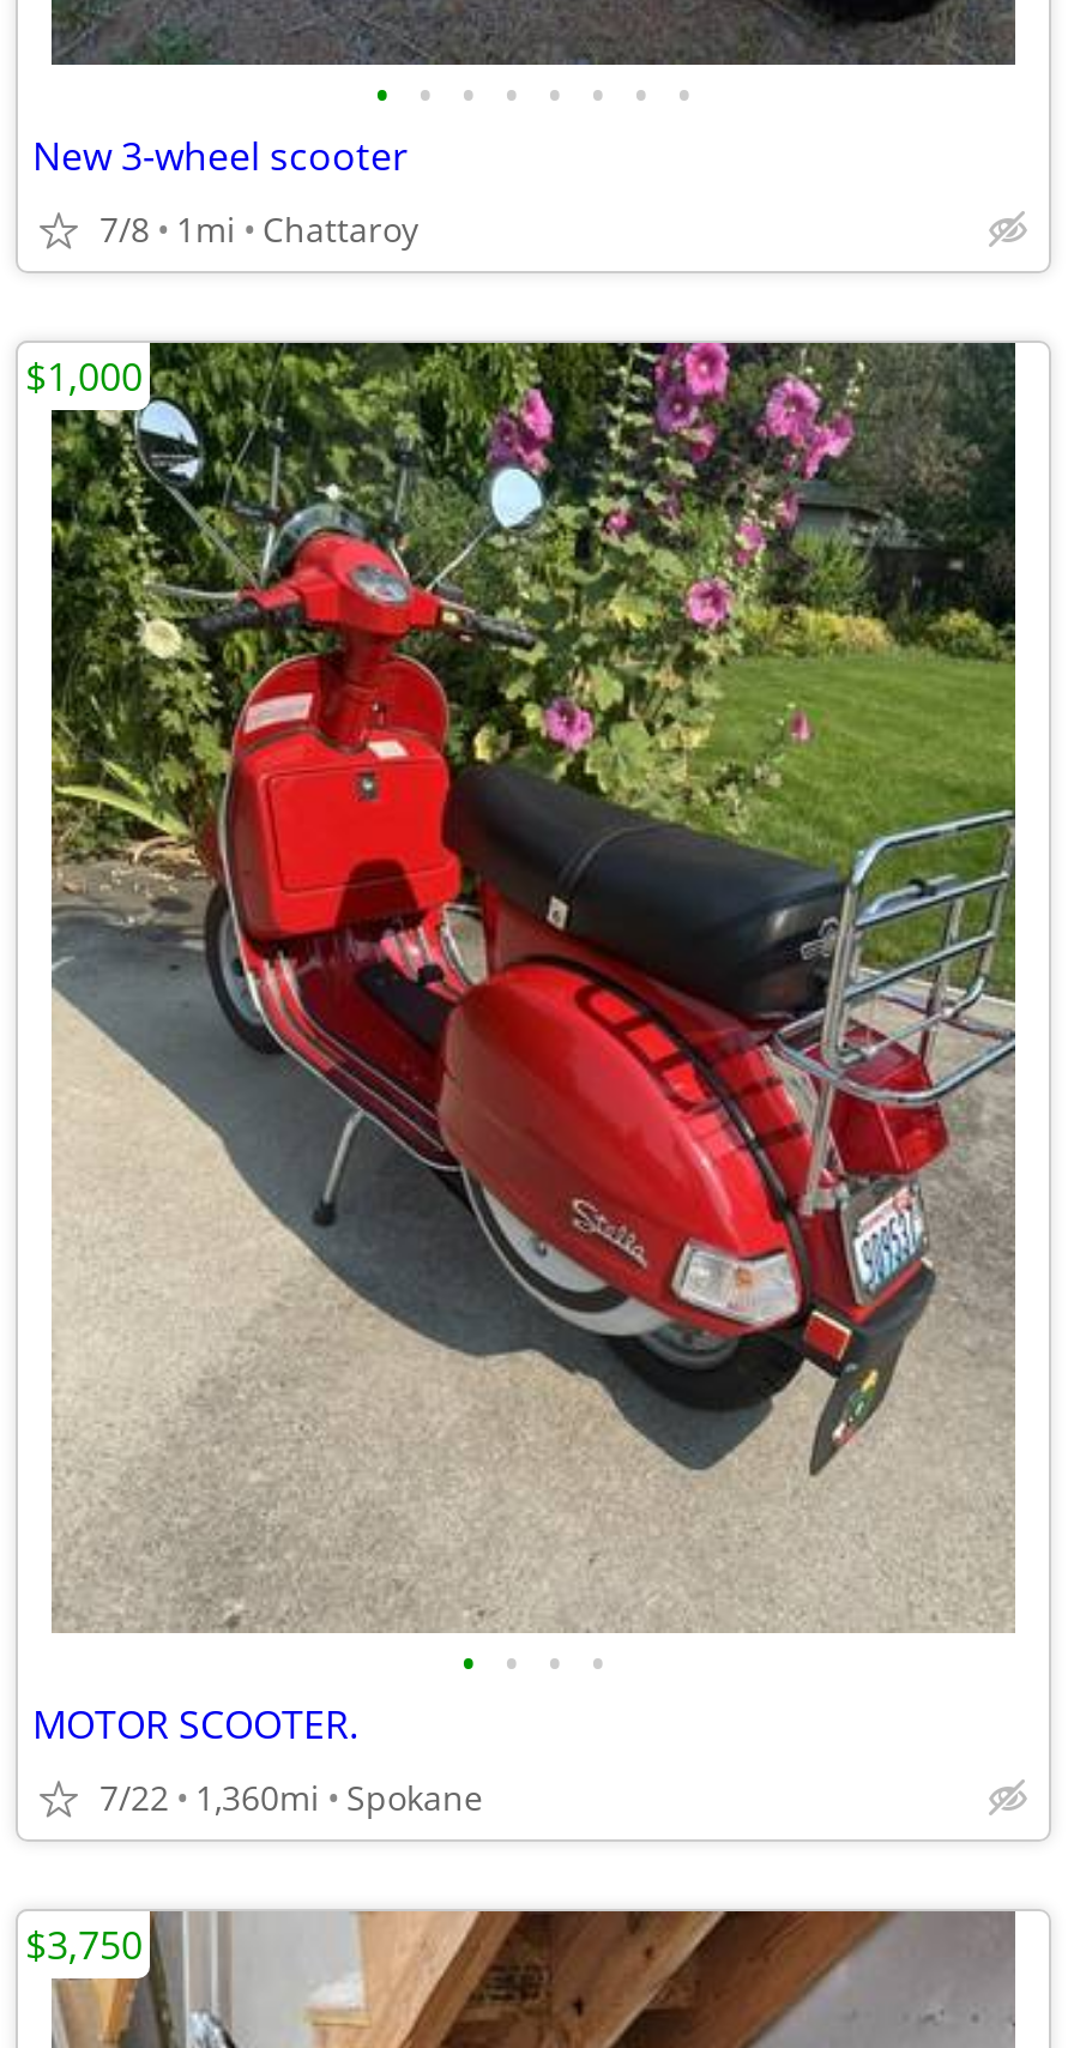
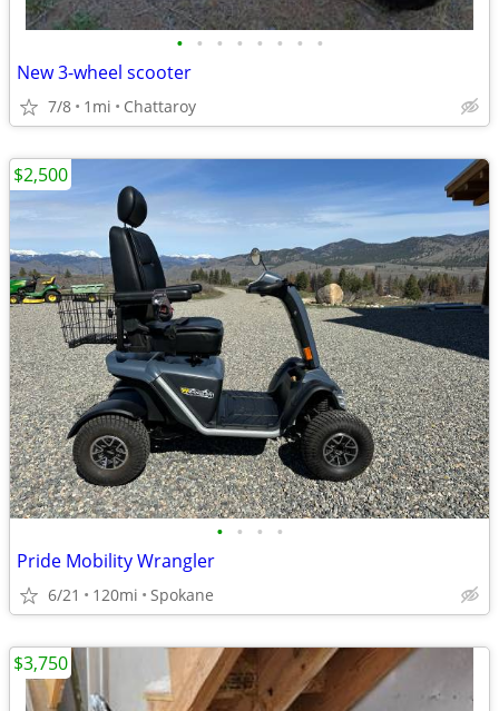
- [image]
- $1,000
+ [image]
+ $2,500

- MOTOR SCOOTER.
+ Pride Mobility Wrangler

- 7/22 1,360mi Spokane
+ 6/21 120mi Spokane
